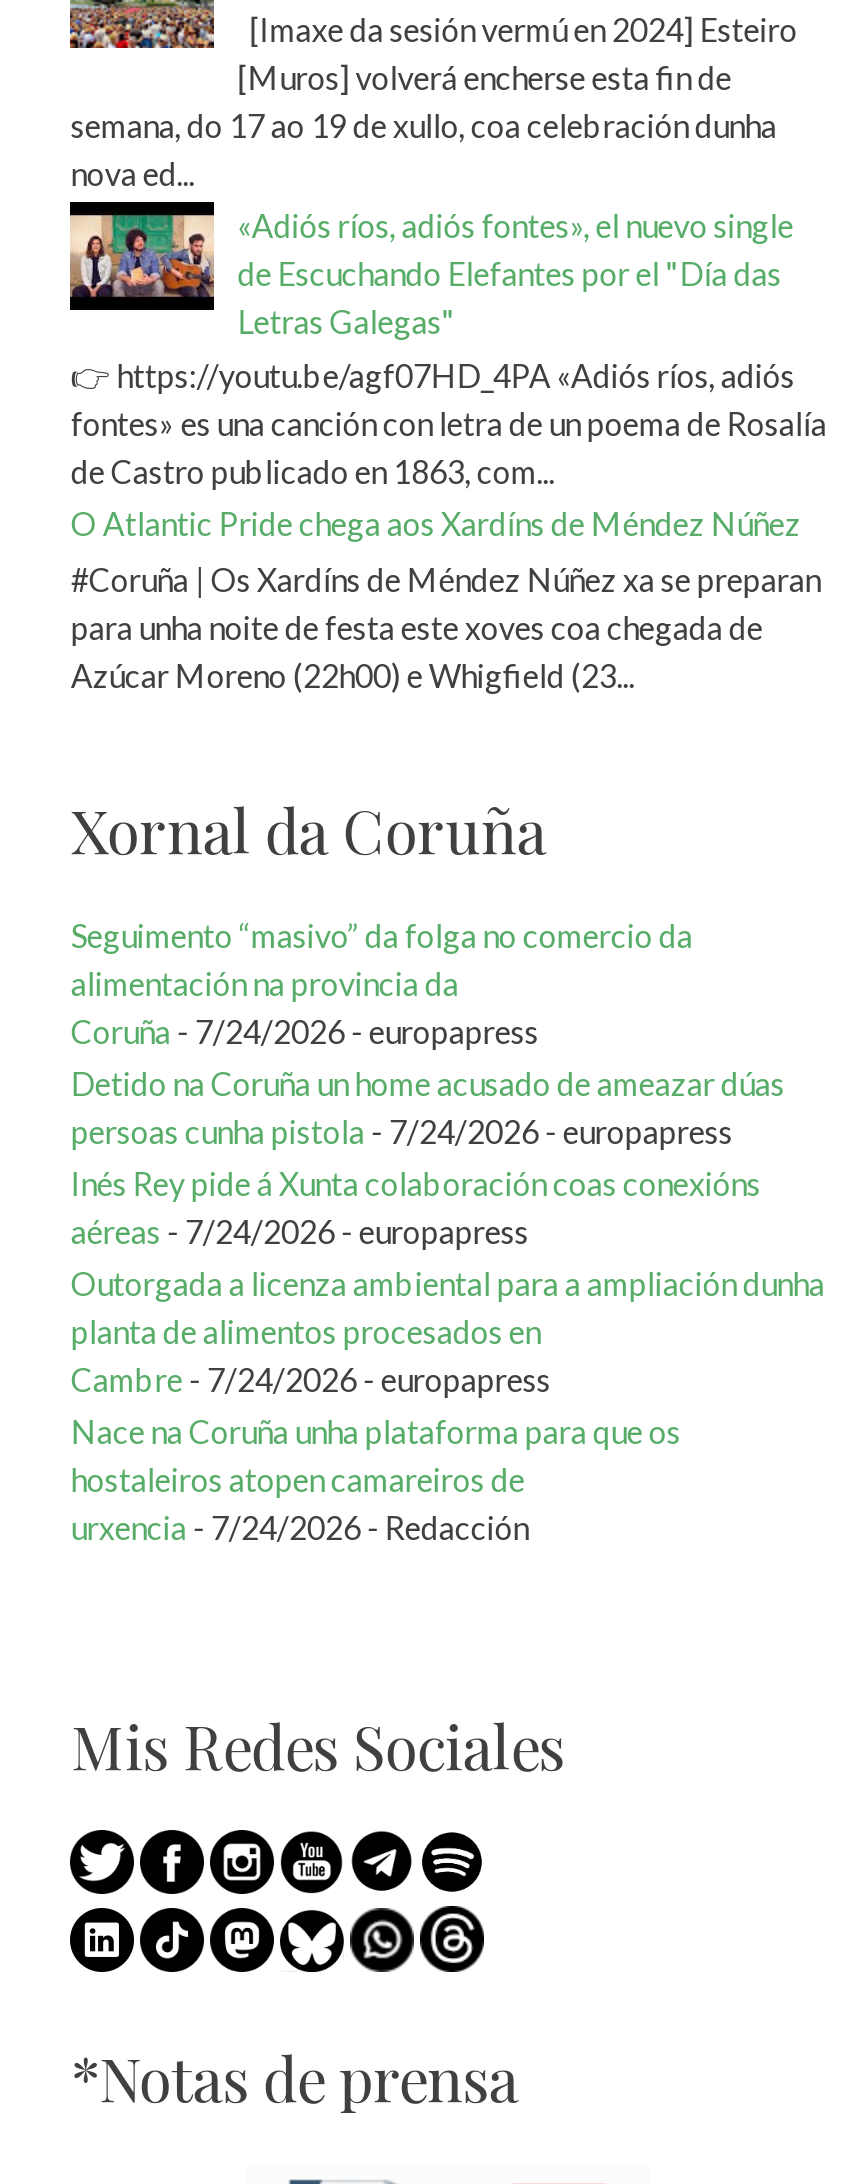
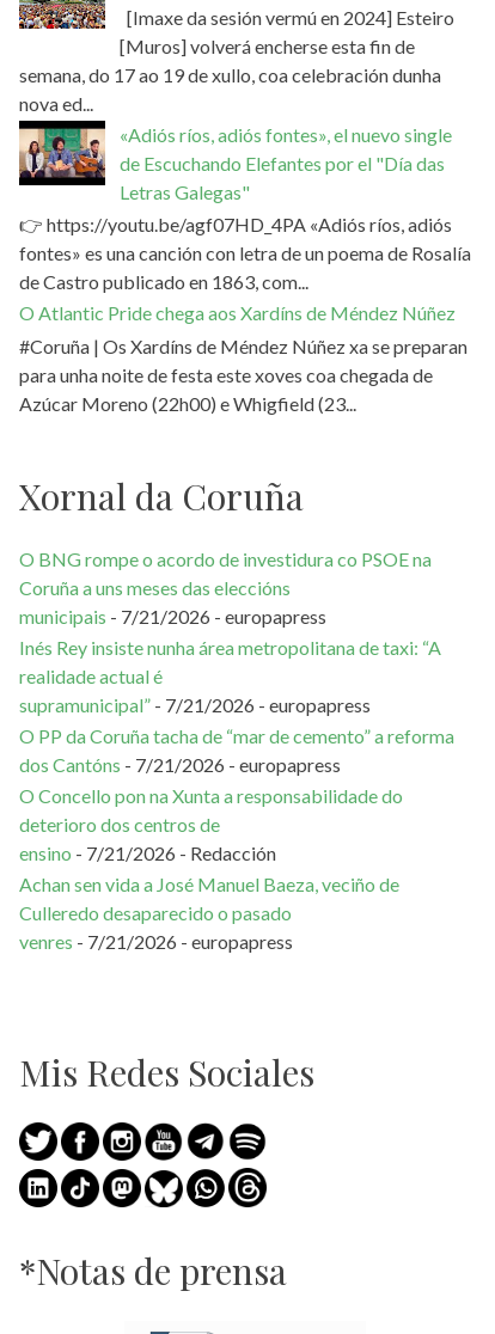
- Seguimento “masivo” da folga no comercio da
- alimentación na provincia da
- Coruña - 7/24/2026 - europapress
- Detido na Coruña un home acusado de ameazar dúas
- persoas cunha pistola - 7/24/2026 - europapress
- Inés Rey pide á Xunta colaboración coas conexións
- aéreas - 7/24/2026 - europapress
- Outorgada a licenza ambiental para a ampliación dunha
- planta de alimentos procesados en
- Cambre - 7/24/2026 - europapress
- Nace na Coruña unha plataforma para que os
- hostaleiros atopen camareiros de
- urxencia - 7/24/2026 - Redacción
+ O BNG rompe o acordo de investidura co PSOE na
+ Coruña a uns meses das eleccións
+ municipais - 7/21/2026 - europapress
+ Inés Rey insiste nunha área metropolitana de taxi: “A
+ realidade actual é
+ supramunicipal” - 7/21/2026 - europapress
+ O PP da Coruña tacha de “mar de cemento” a reforma
+ dos Cantóns - 7/21/2026 - europapress
+ O Concello pon na Xunta a responsabilidade do
+ deterioro dos centros de
+ ensino - 7/21/2026 - Redacción
+ Achan sen vida a José Manuel Baeza, veciño de
+ Culleredo desaparecido o pasado
+ venres - 7/21/2026 - europapress
